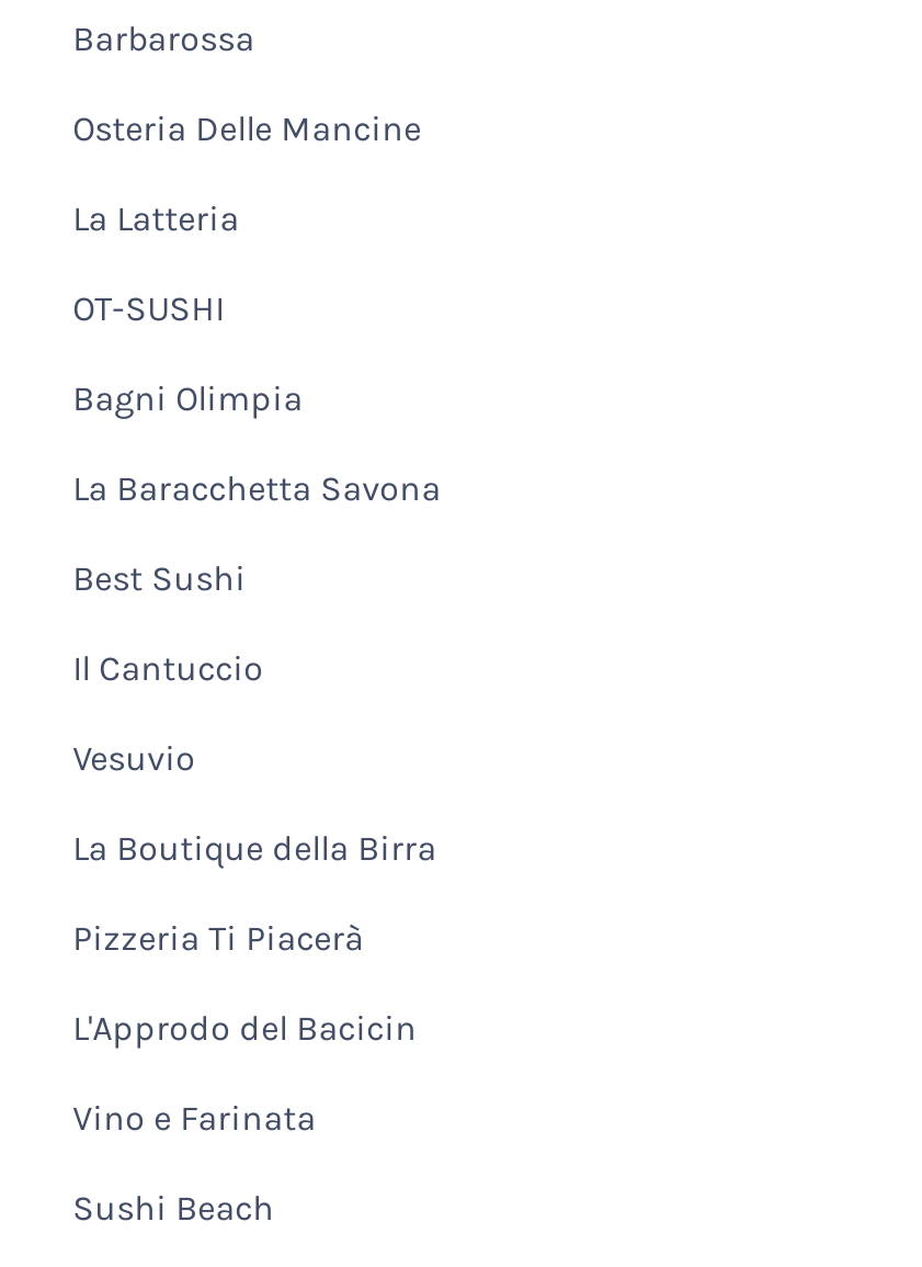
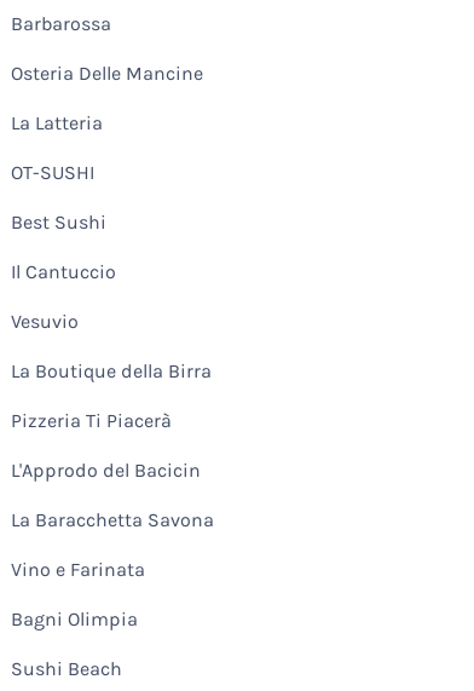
moved down: Bagni Olimpia

moved down: La Baracchetta Savona

moved up: Best Sushi | Il Cantuccio | Vesuvio | La Boutique della Birra | Pizzeria Ti Piacerà | L'Approdo del Bacicin

moved up: Vino e Farinata
